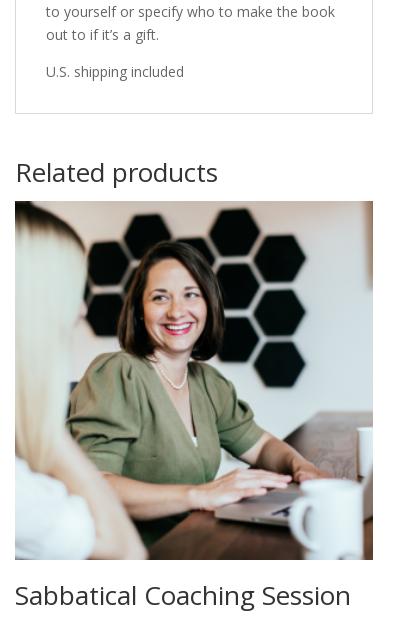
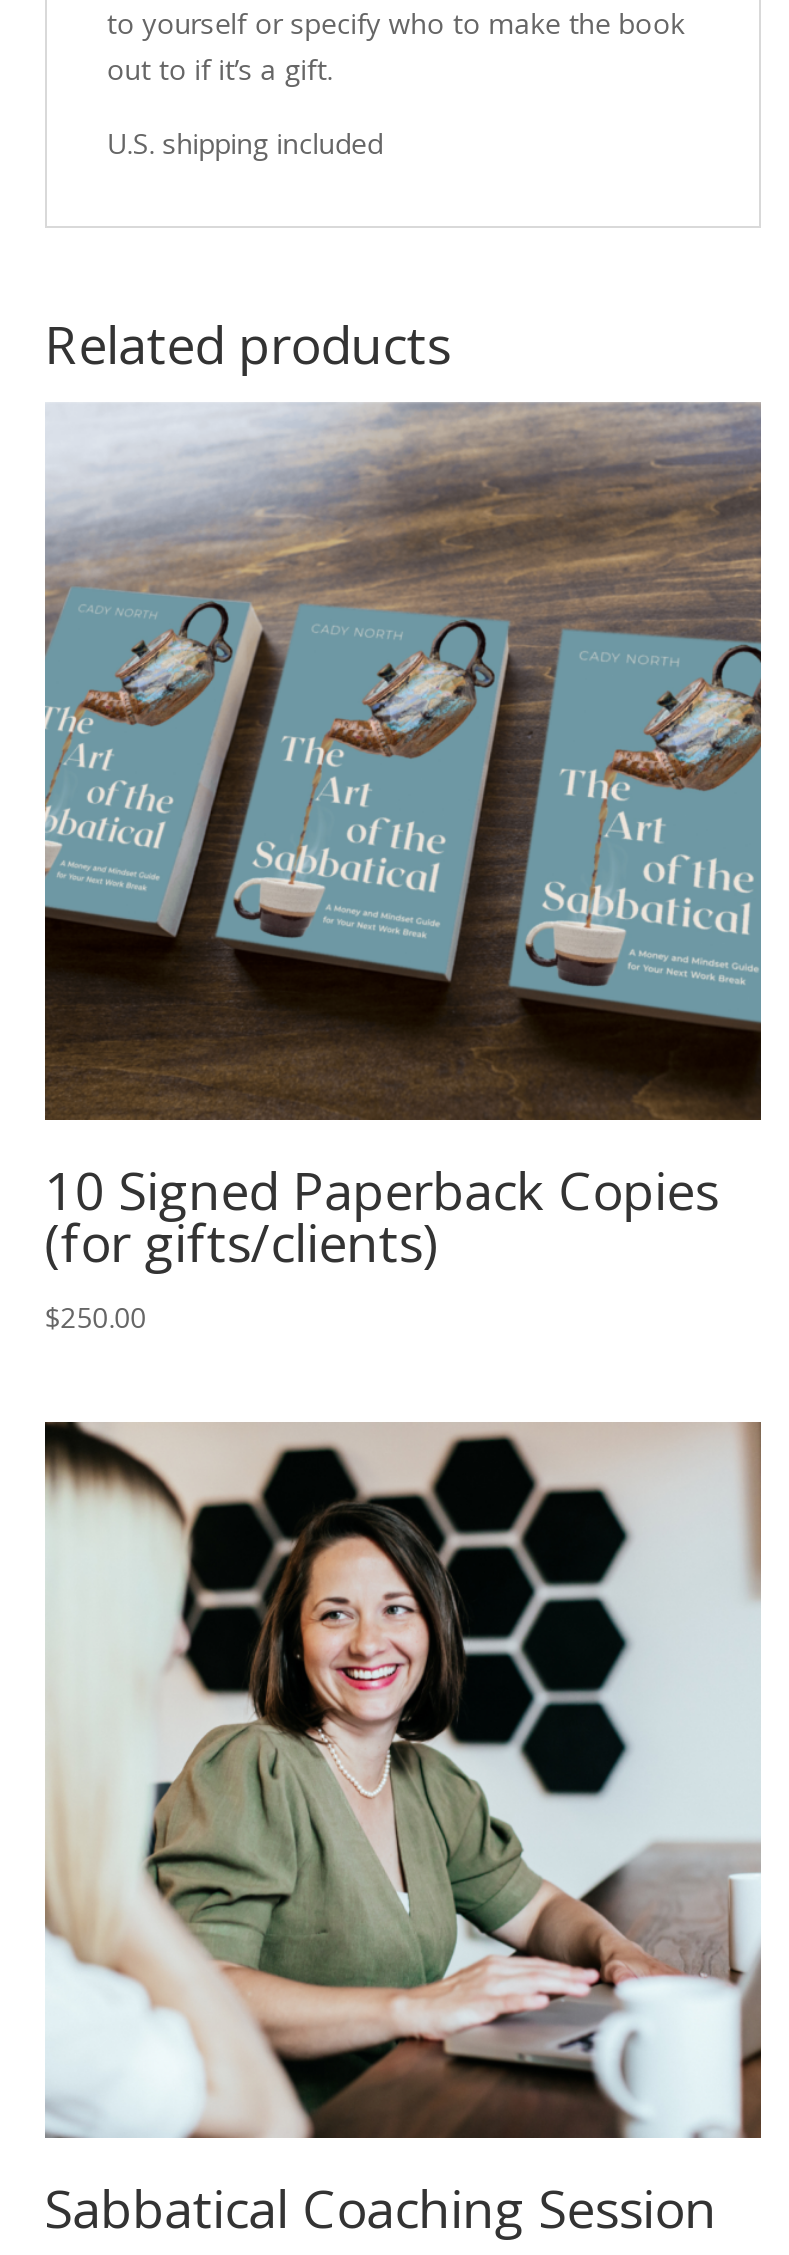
+ [image]
+ 10 Signed Paperback Copies
+ (for gifts/clients)
+ $250.00
